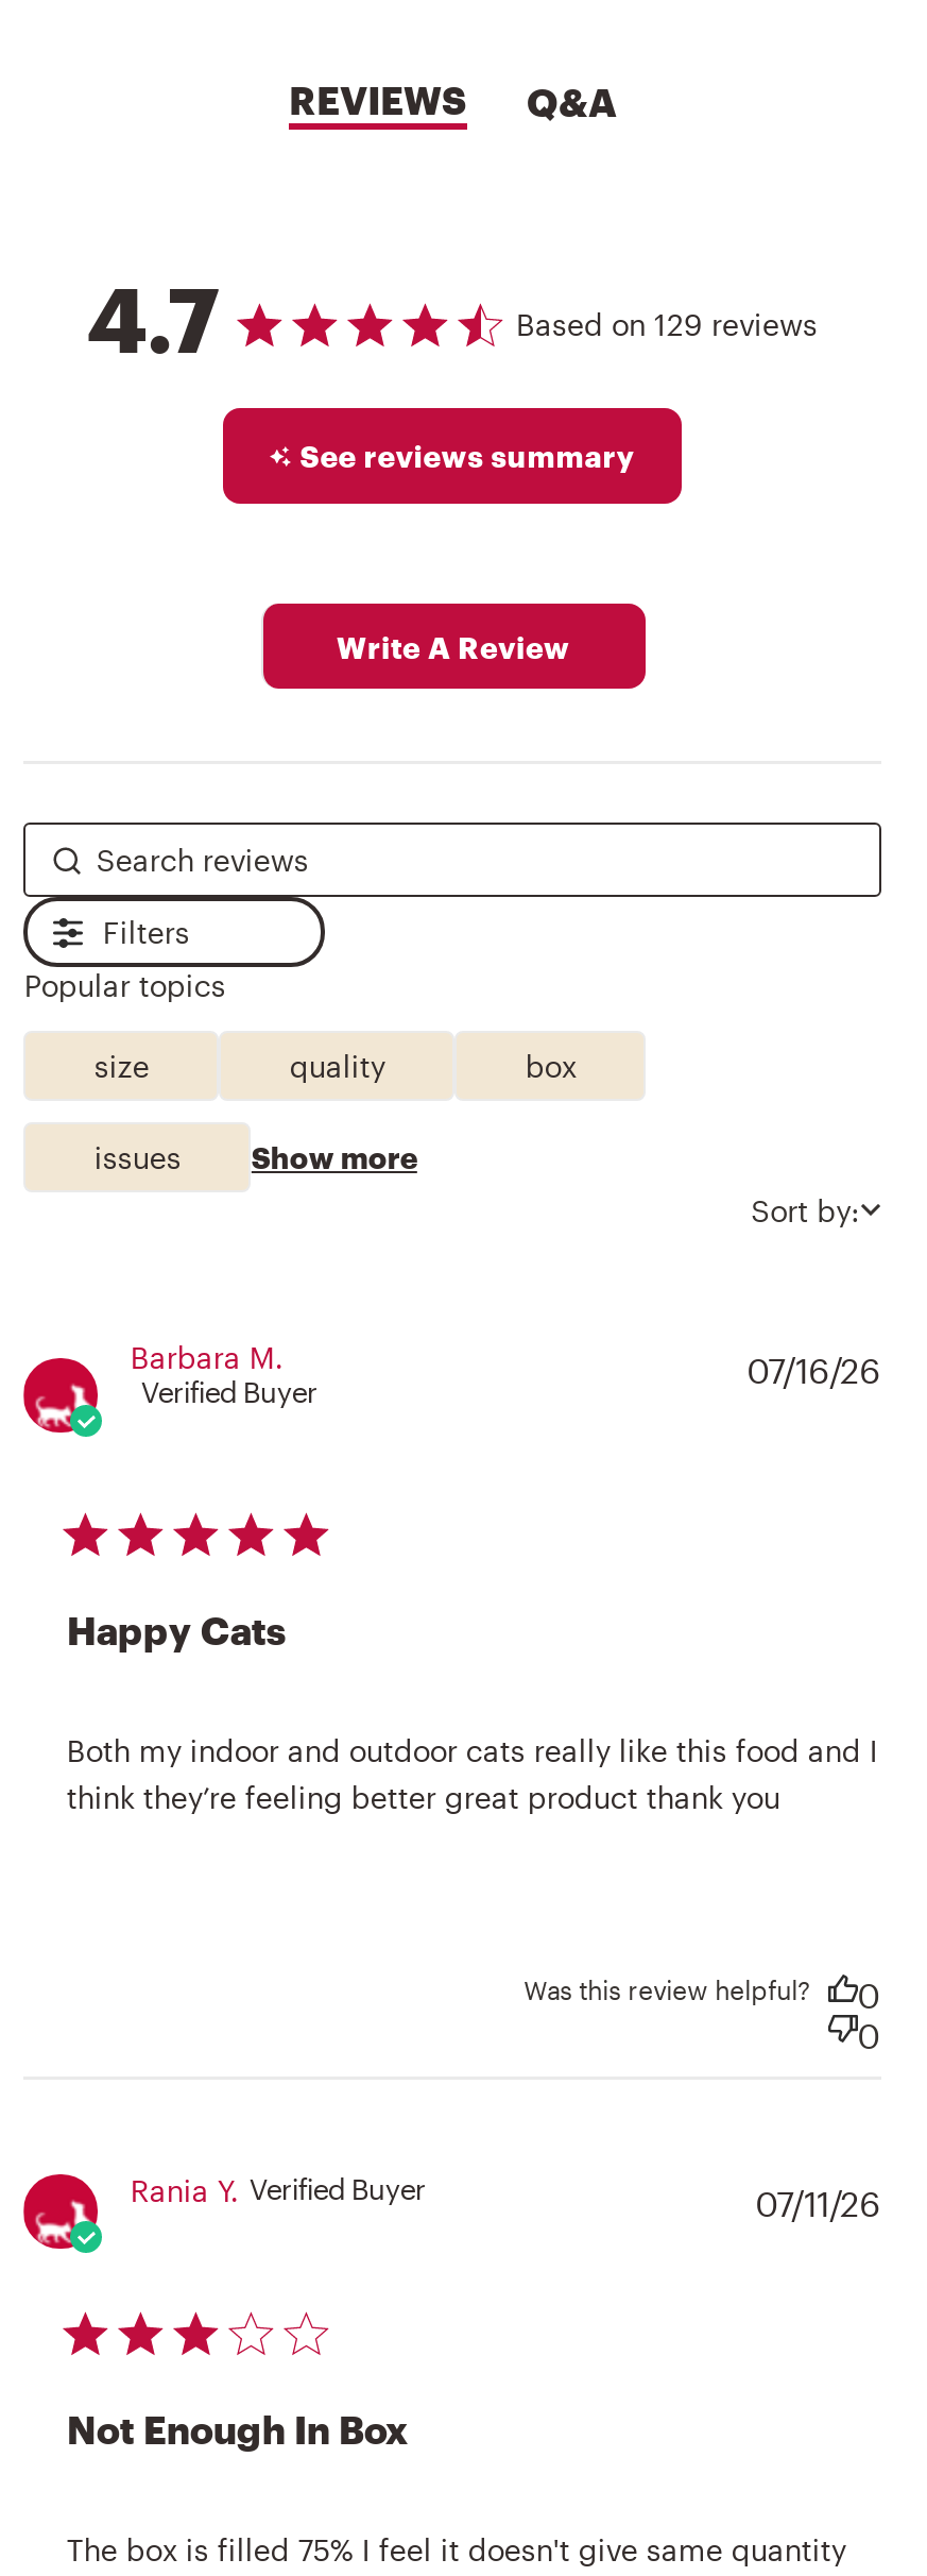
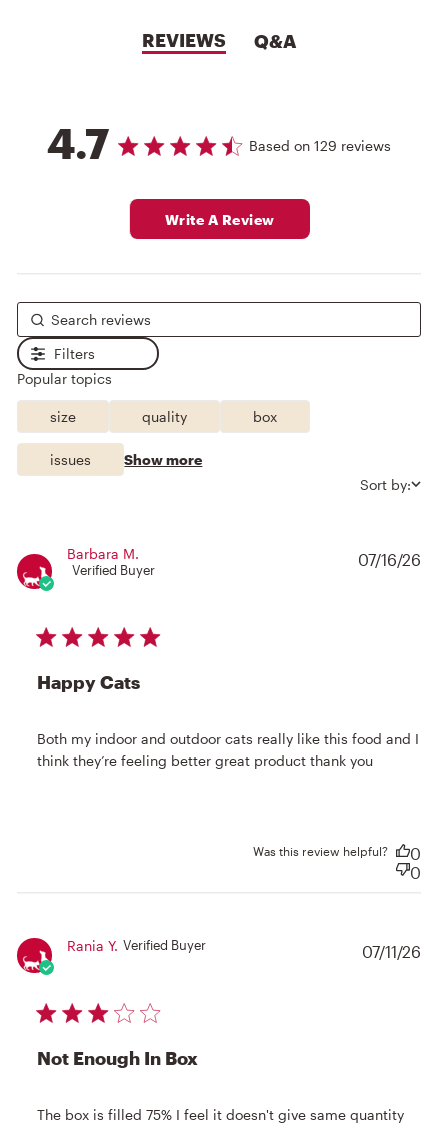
- See reviews summary
